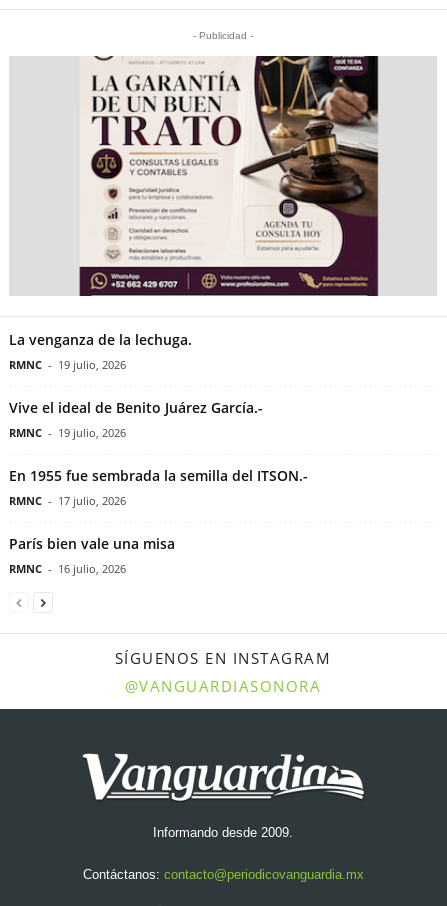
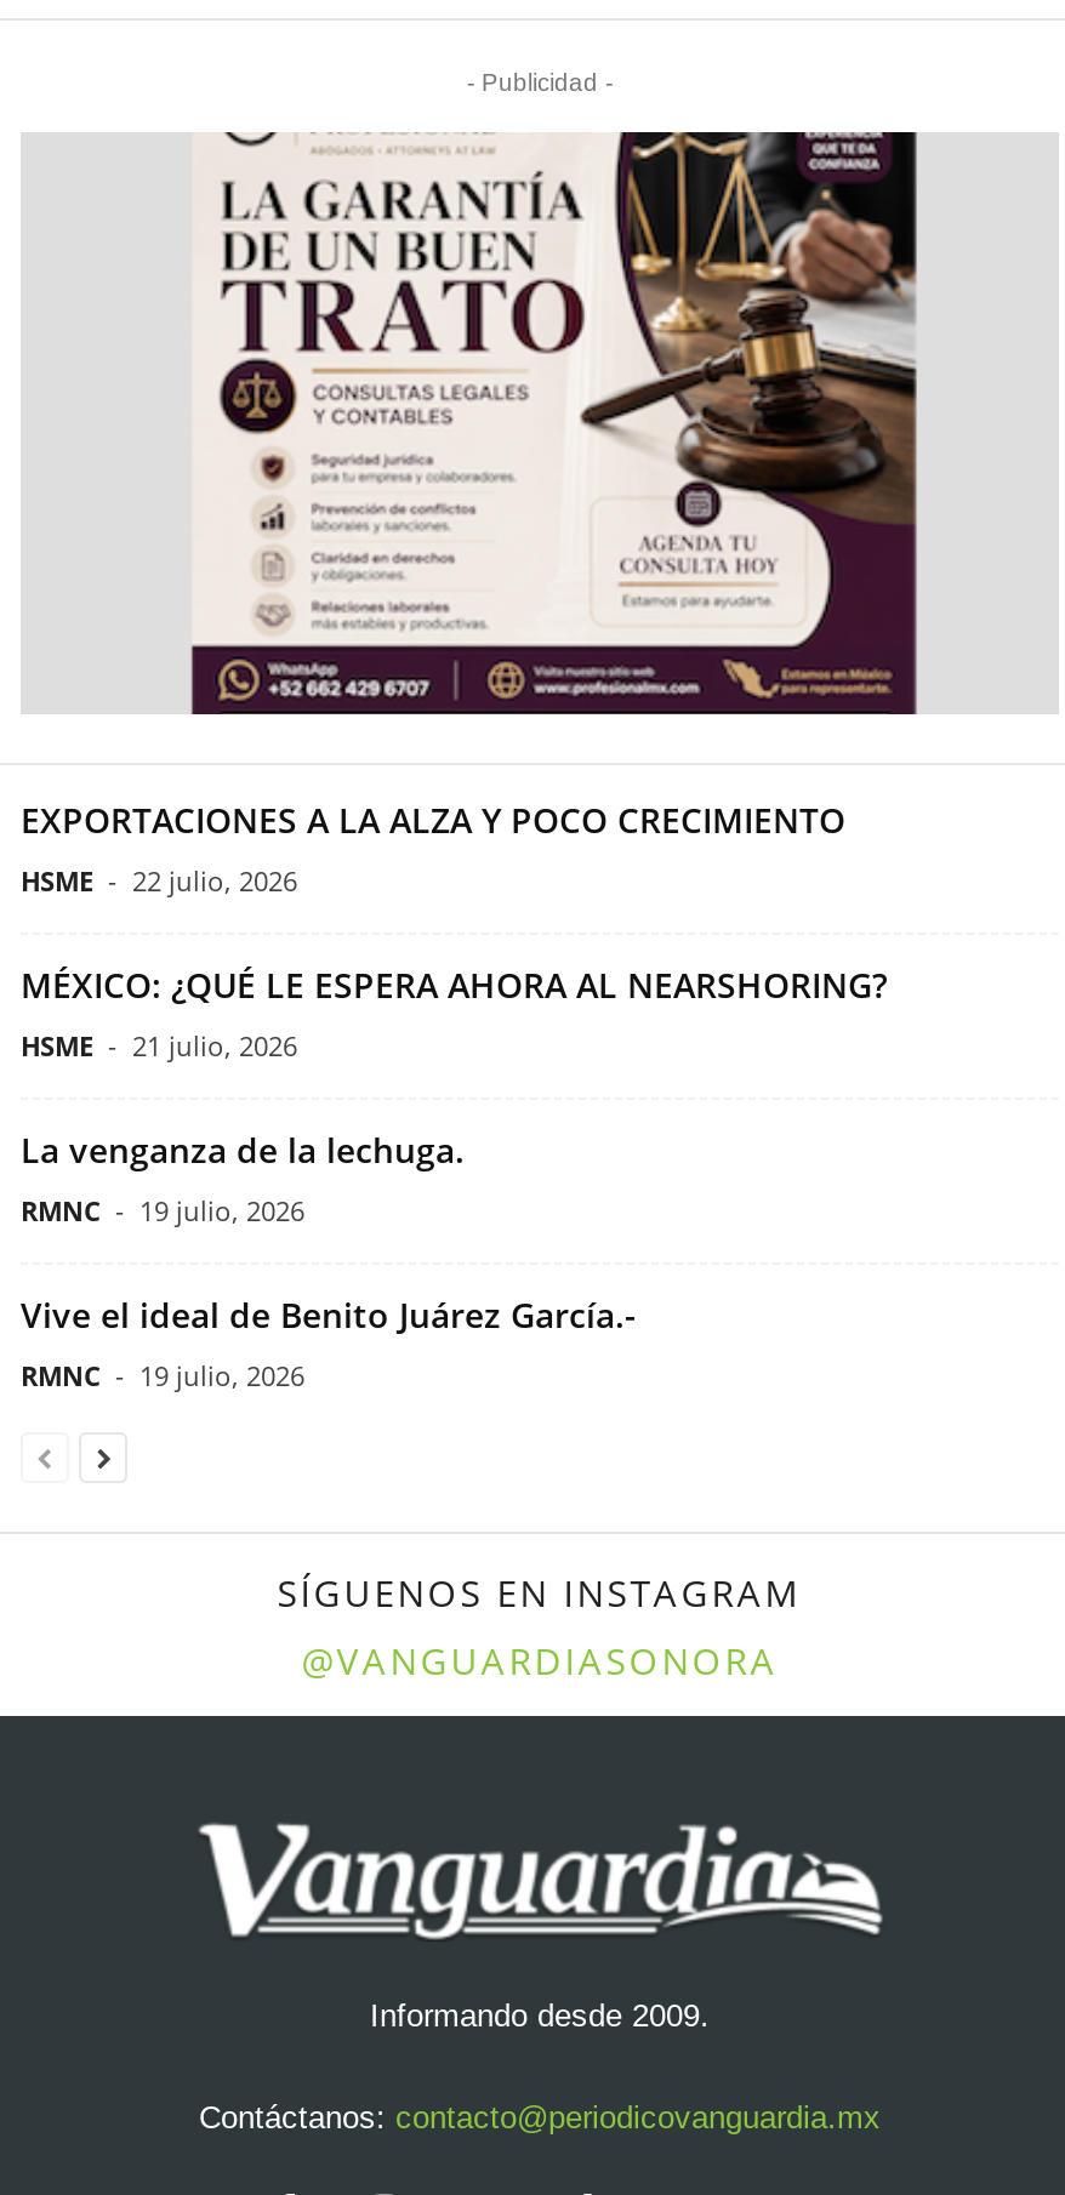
+ EXPORTACIONES A LA ALZA Y POCO CRECIMIENTO
+ HSME - 22 julio, 2026
+ MÉXICO: ¿QUÉ LE ESPERA AHORA AL NEARSHORING?
+ HSME - 21 julio, 2026

moved down: La venganza de la lechuga. | RMNC - 19 julio, 2026 | Vive el ideal de Benito Juárez García.- | RMNC - 19 julio, 2026

- En 1955 fue sembrada la semilla del ITSON.-
- RMNC - 17 julio, 2026
- París bien vale una misa
- RMNC - 16 julio, 2026
